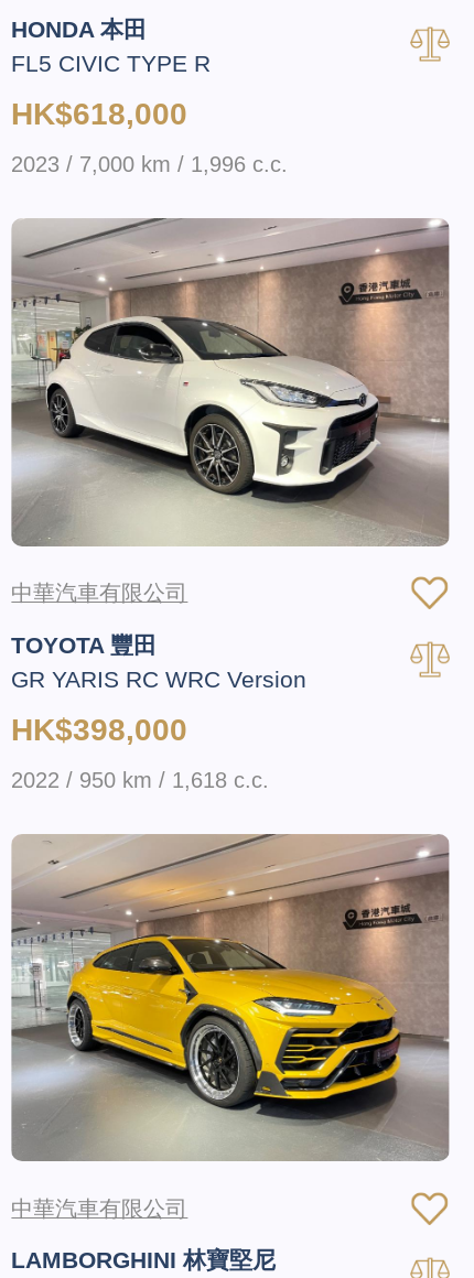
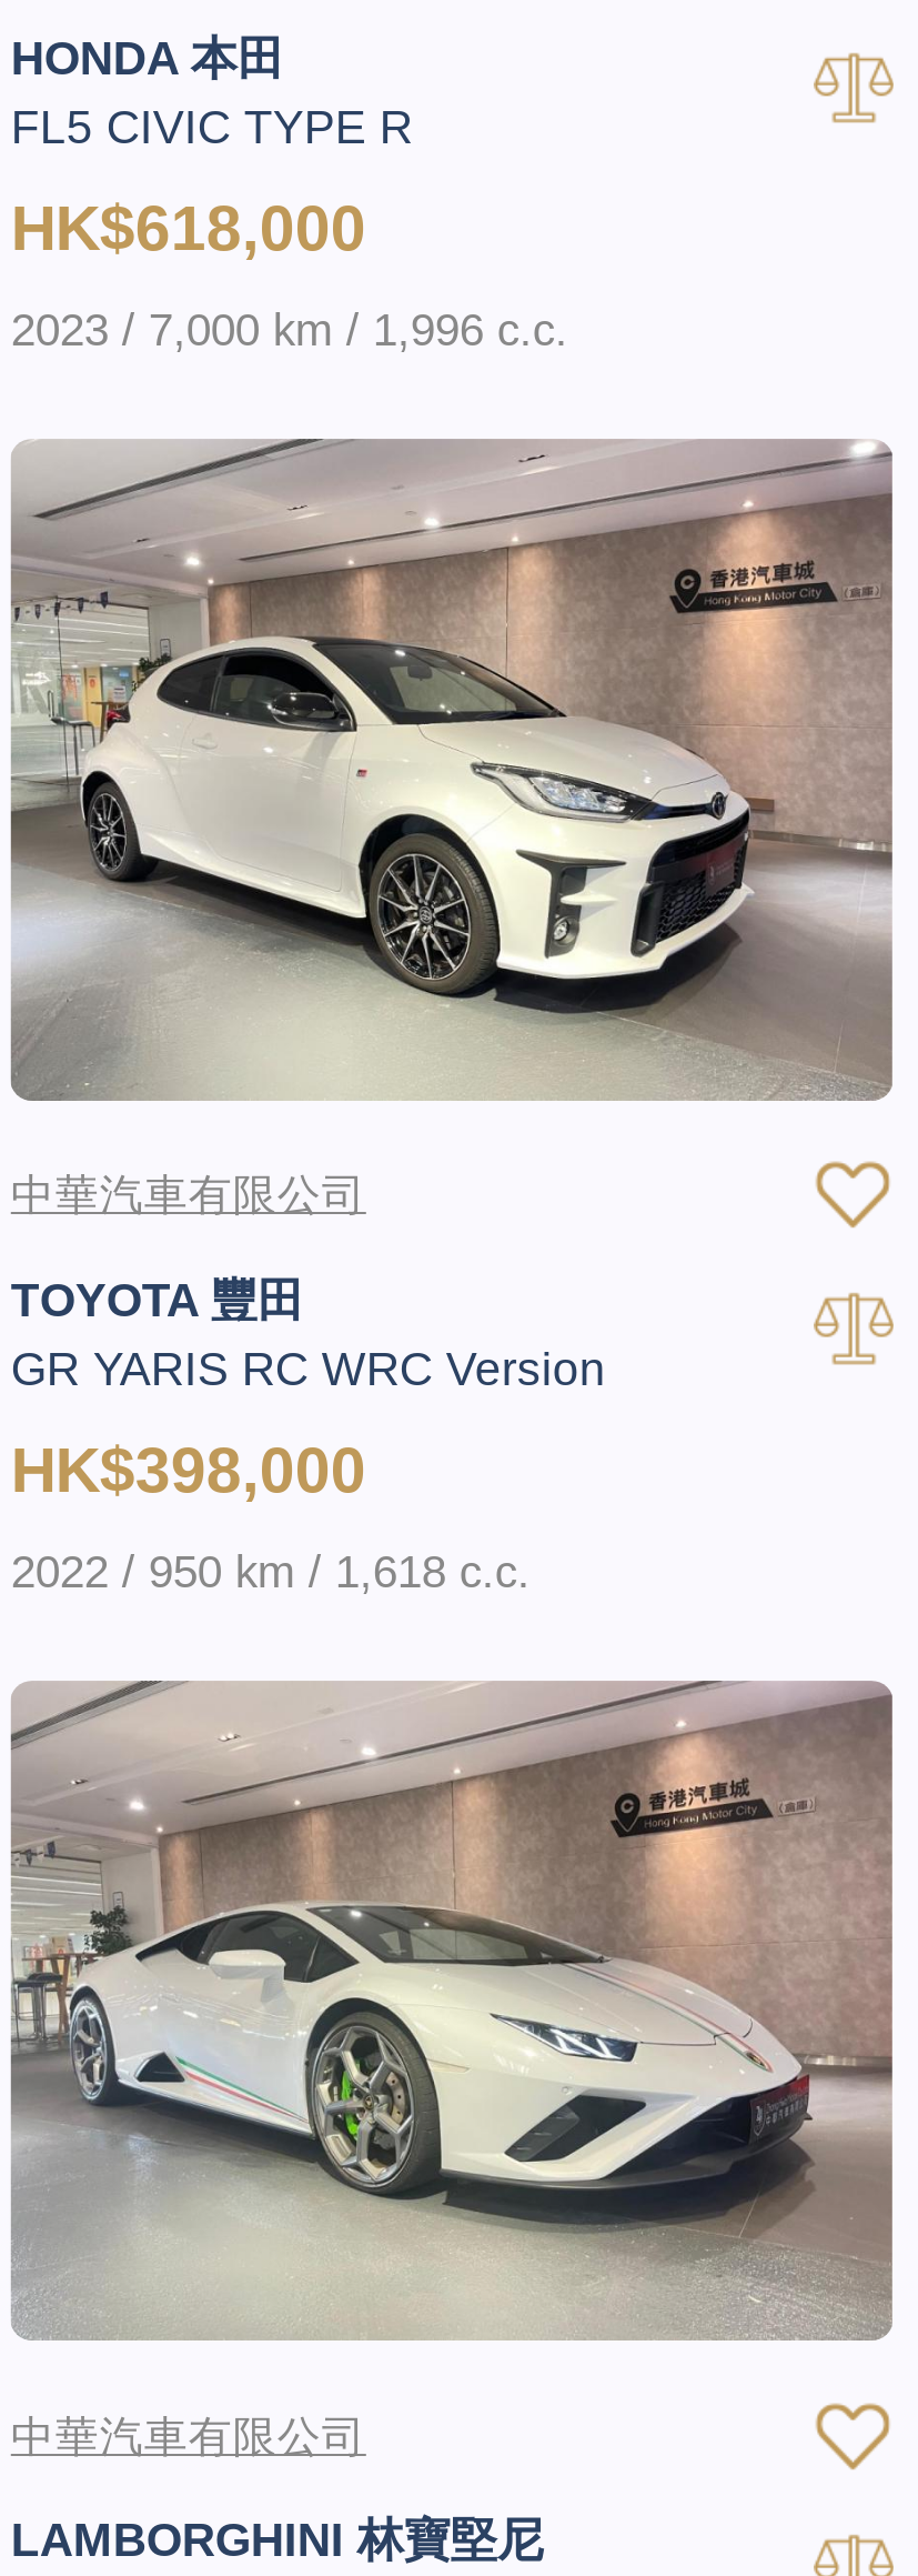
- [image]
+ [image]
